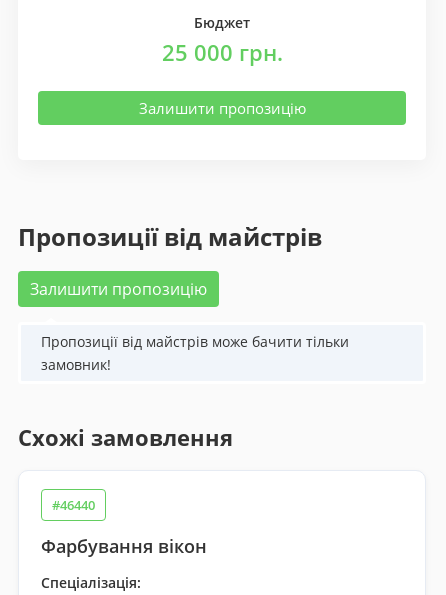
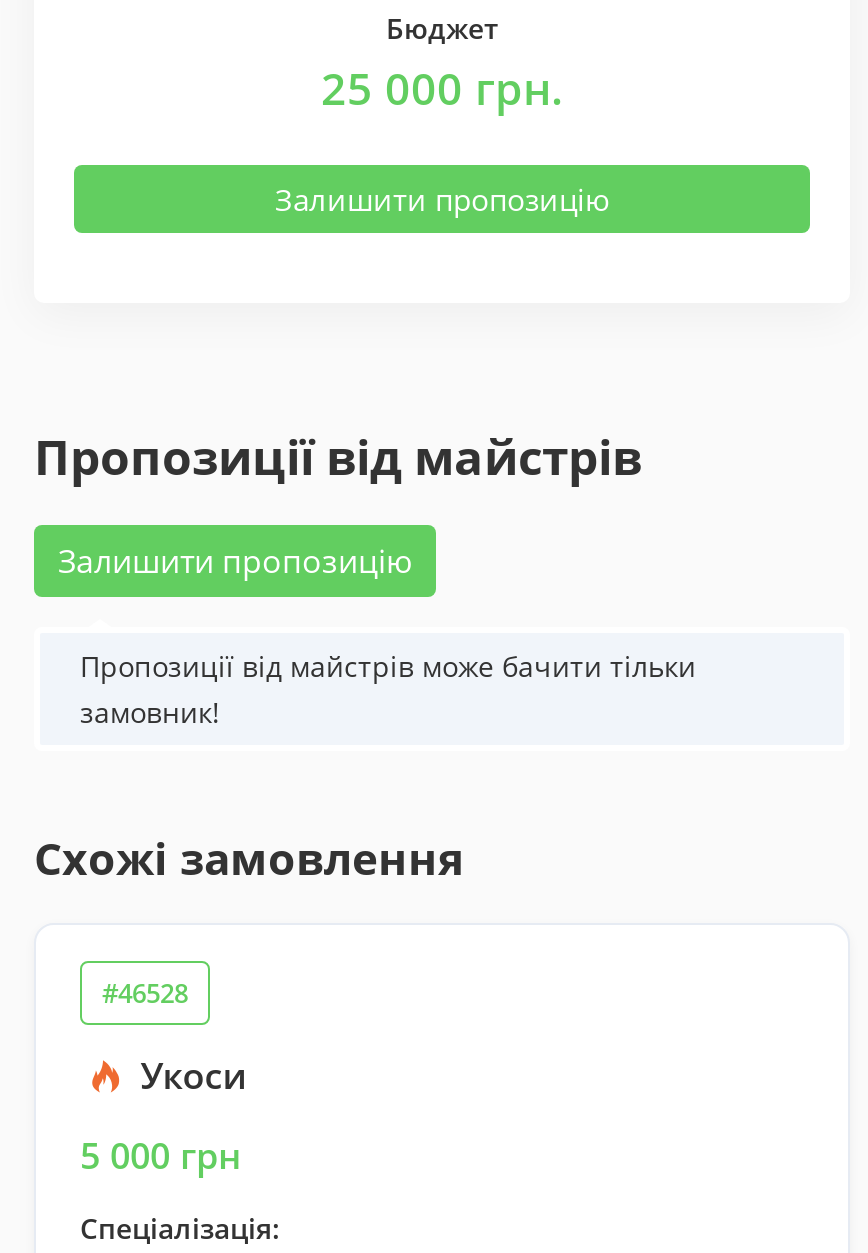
- #46440
- Фарбування вікон
+ #46528
+ Укоси
+ 5 000 грн
